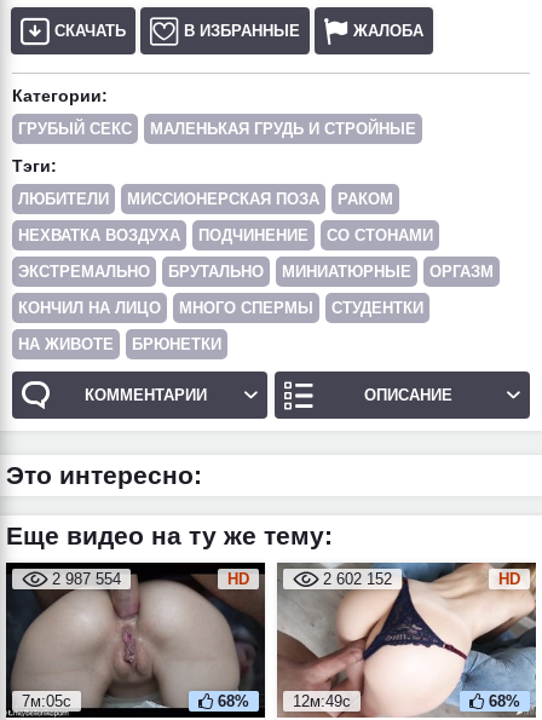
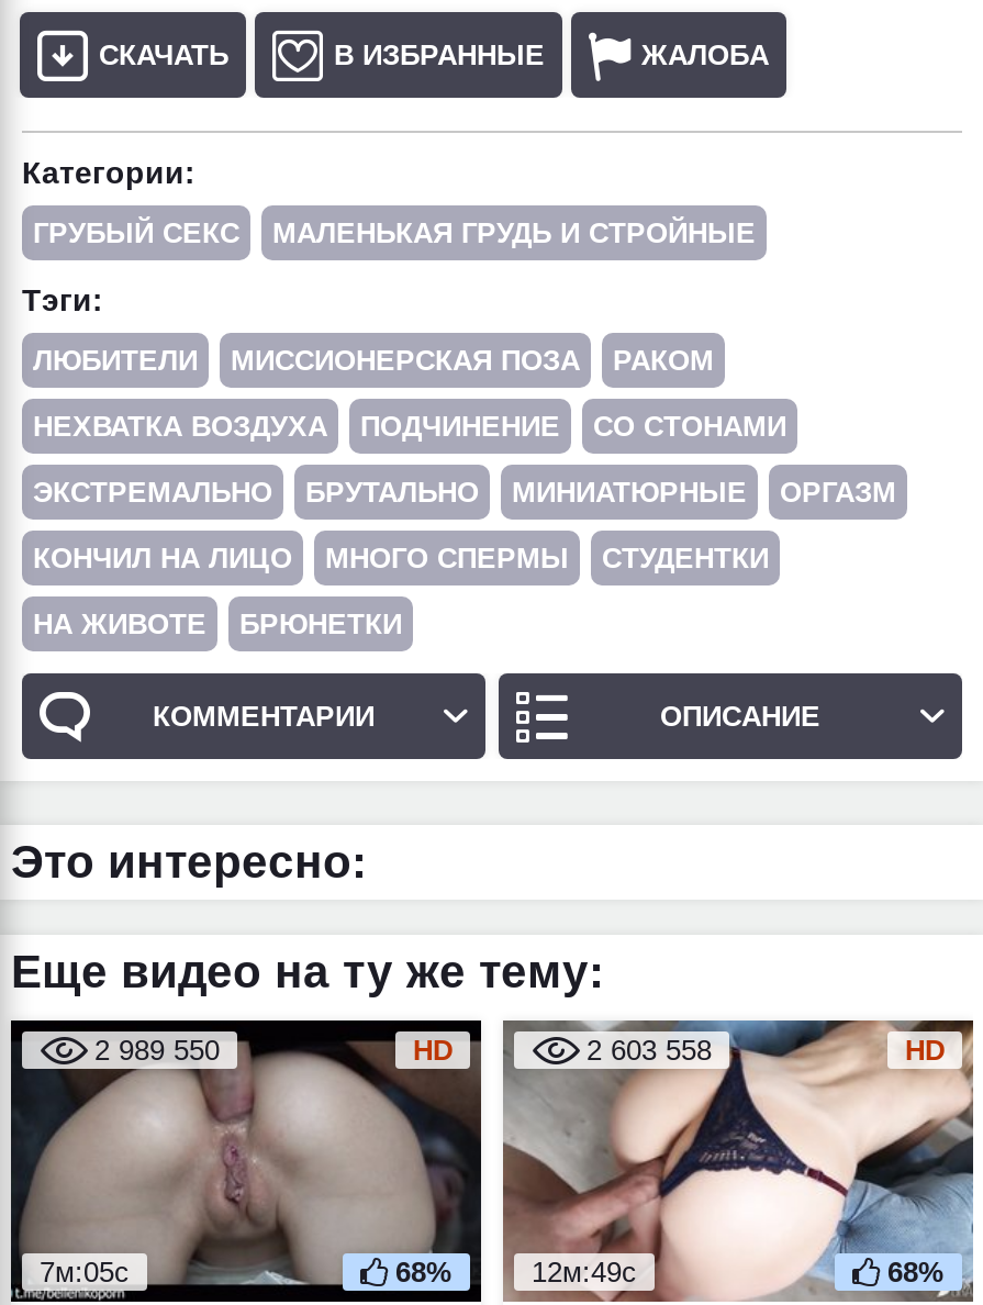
- 2 987 554
+ 2 989 550

- 2 602 152
+ 2 603 558
